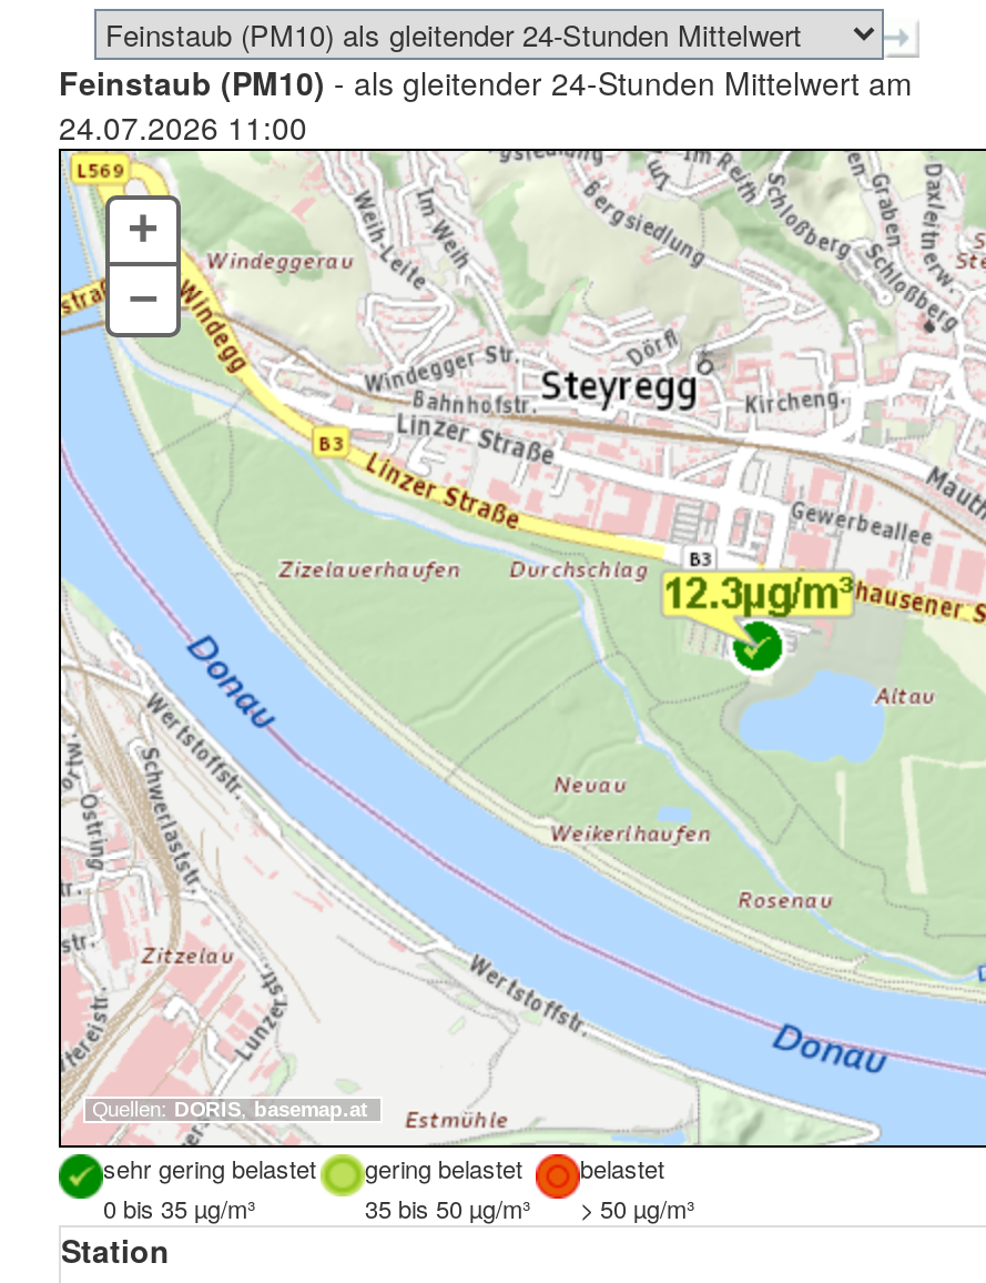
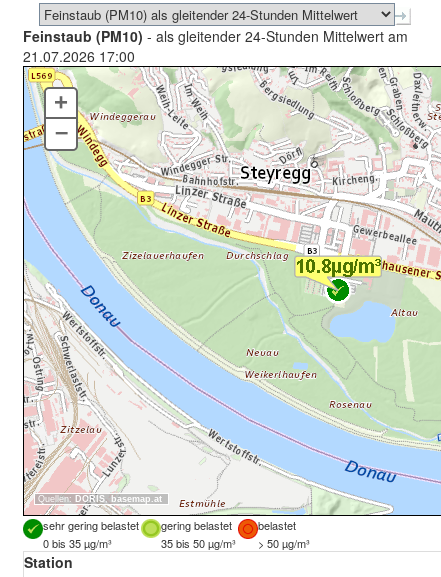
- 24.07.2026 11:00
+ 21.07.2026 17:00
